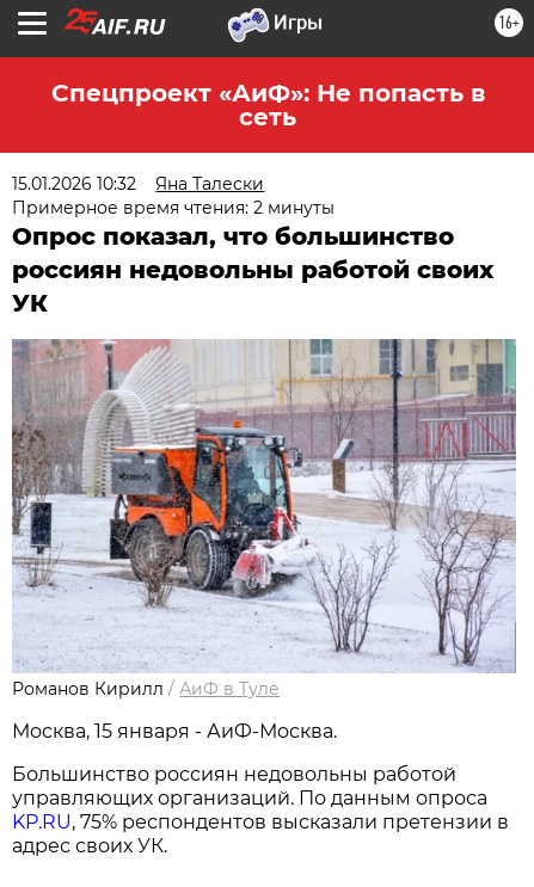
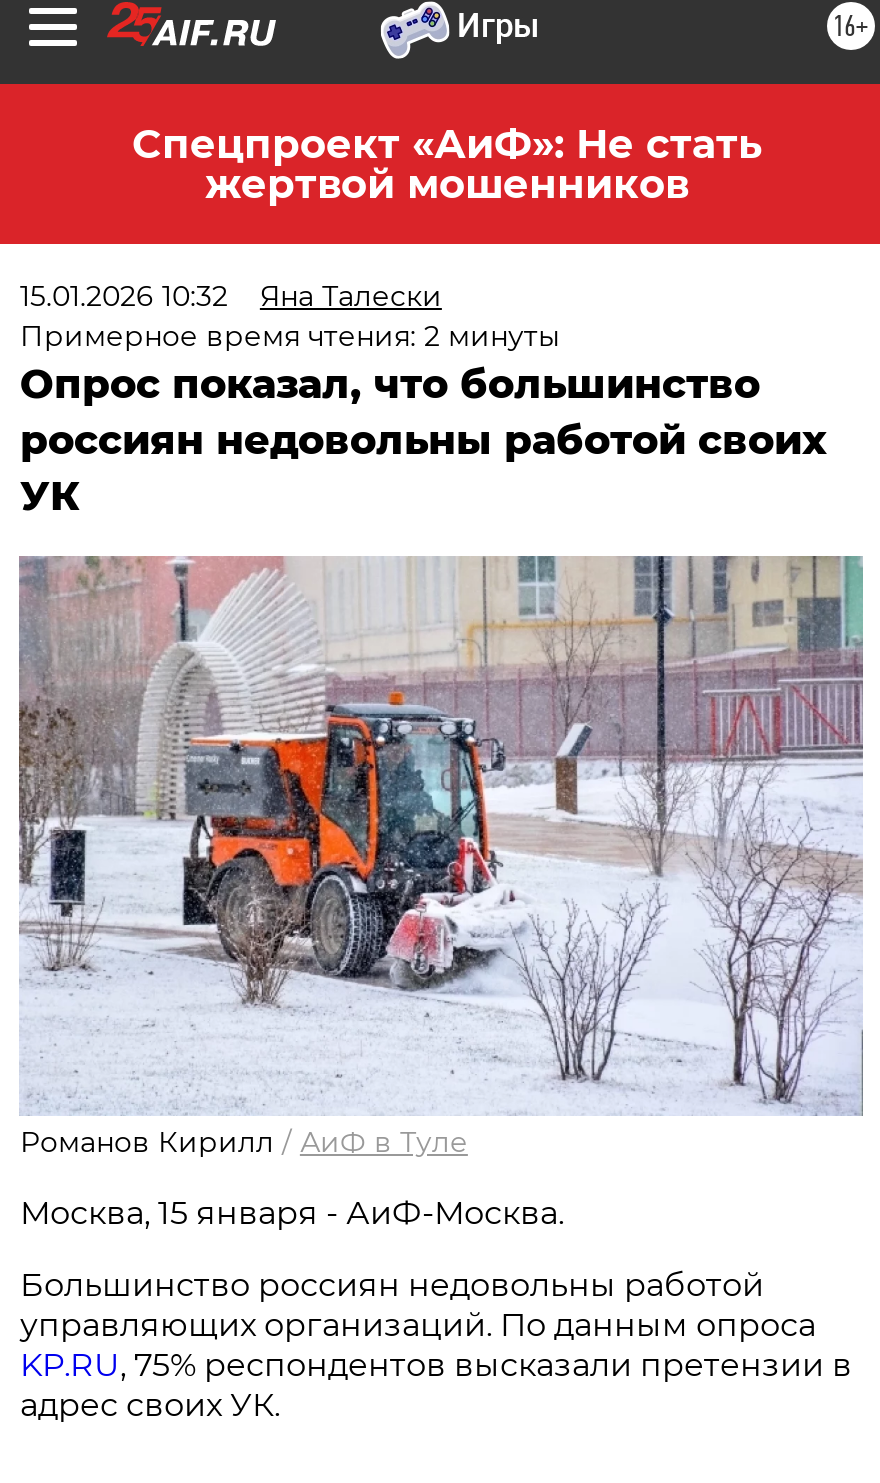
- Спецпроект «АиФ»: Не попасть в
- сеть
+ Спецпроект «АиФ»: Не стать
+ жертвой мошенников
